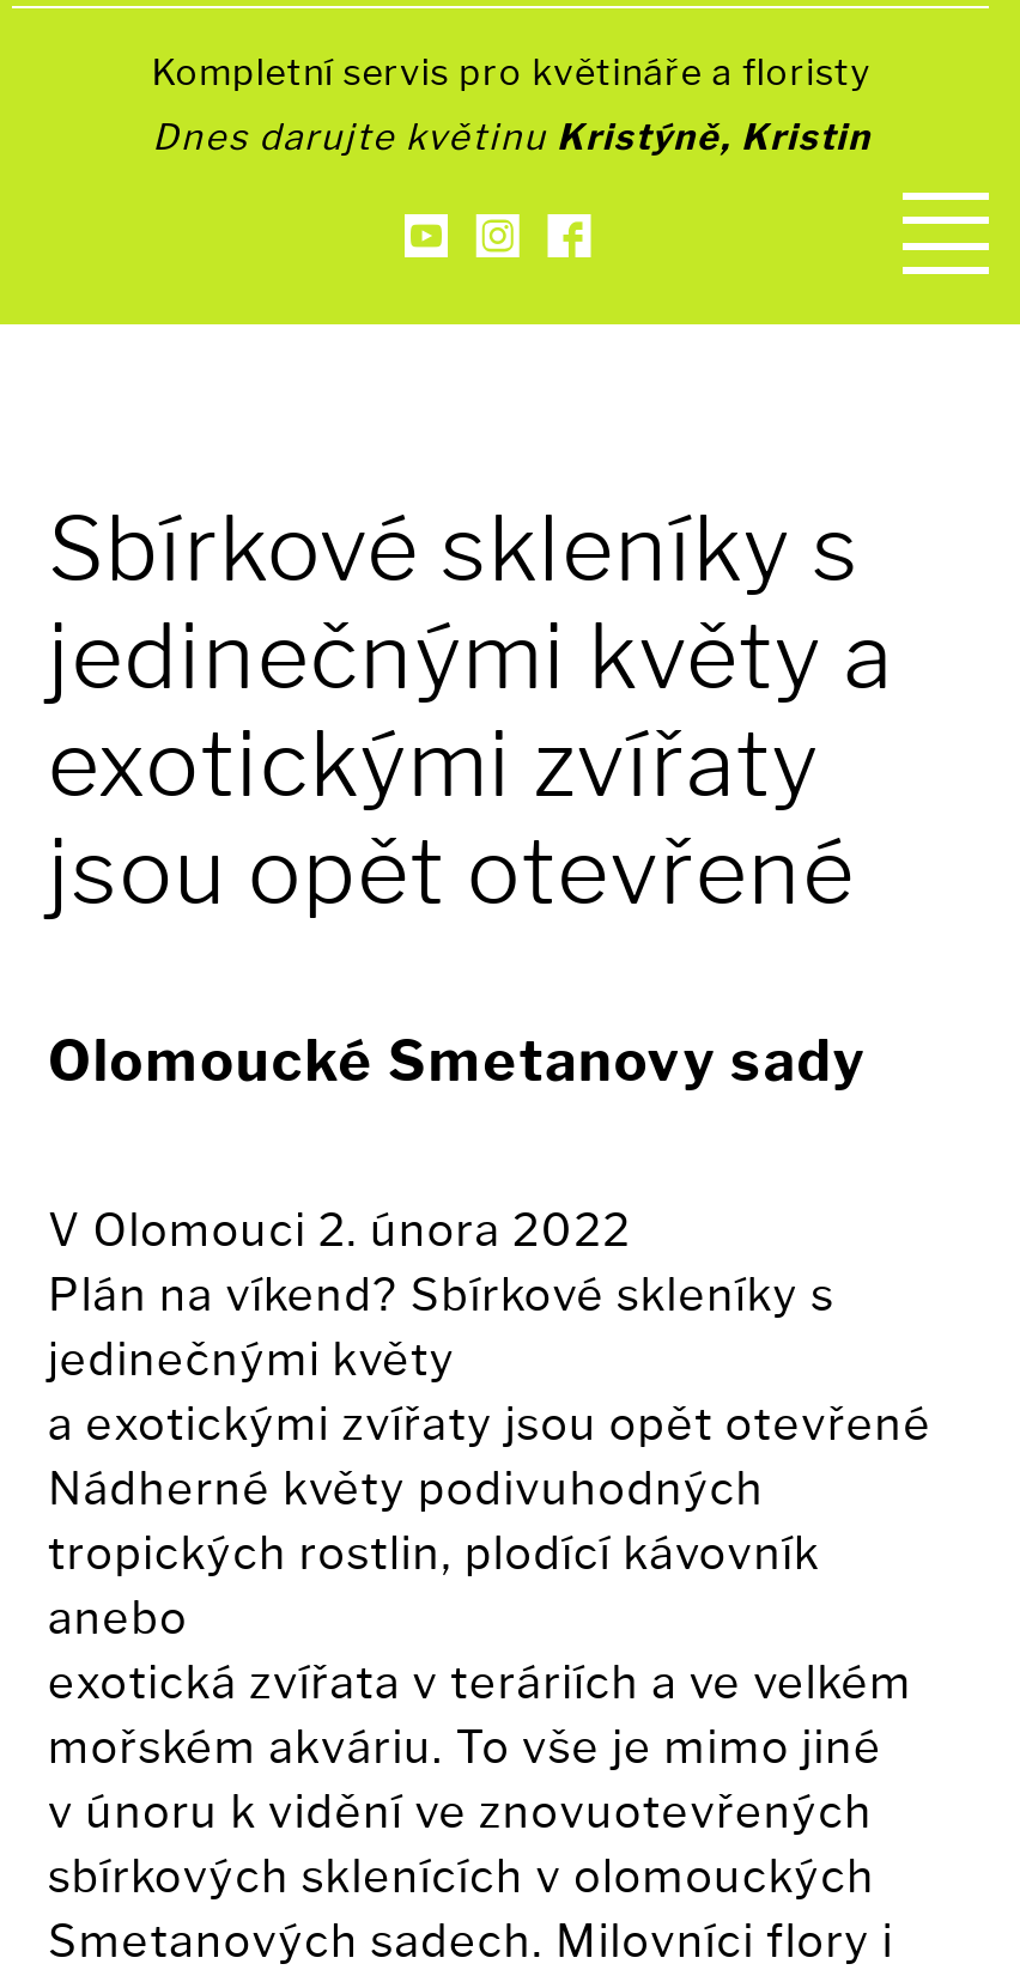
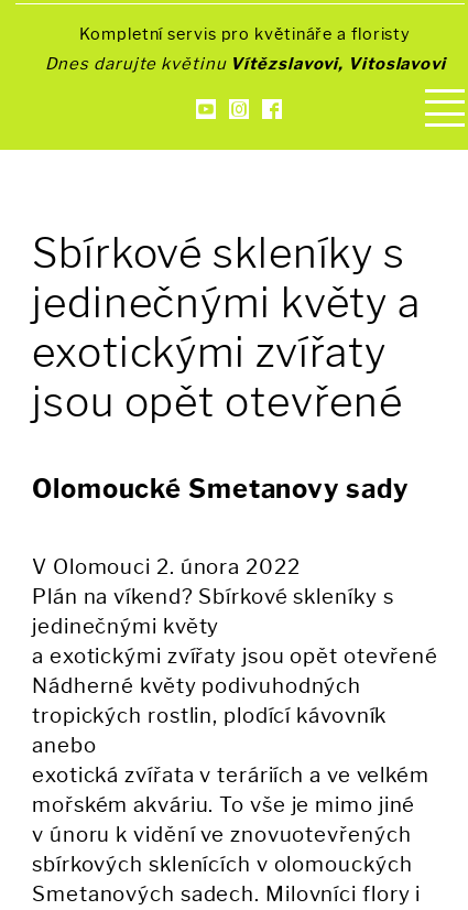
- Dnes darujte květinu Kristýně, Kristin
+ Dnes darujte květinu Vítězslavovi, Vitoslavovi
